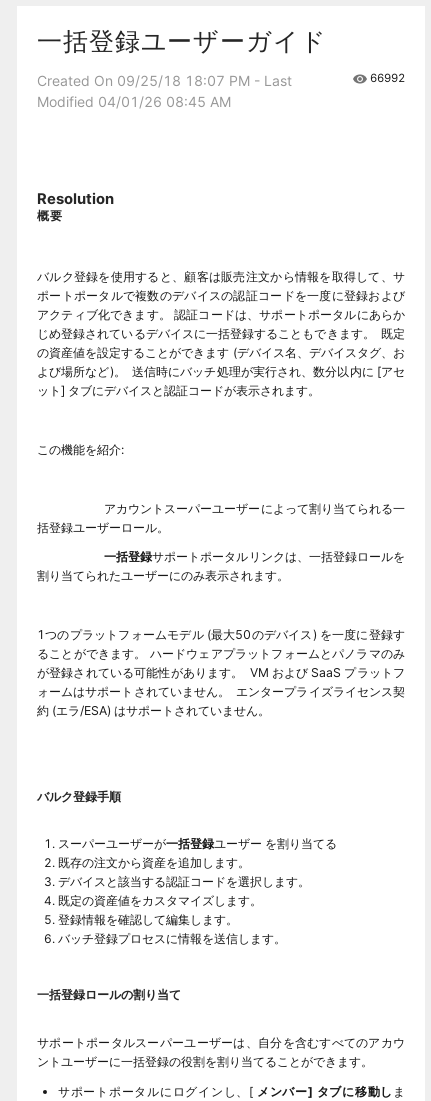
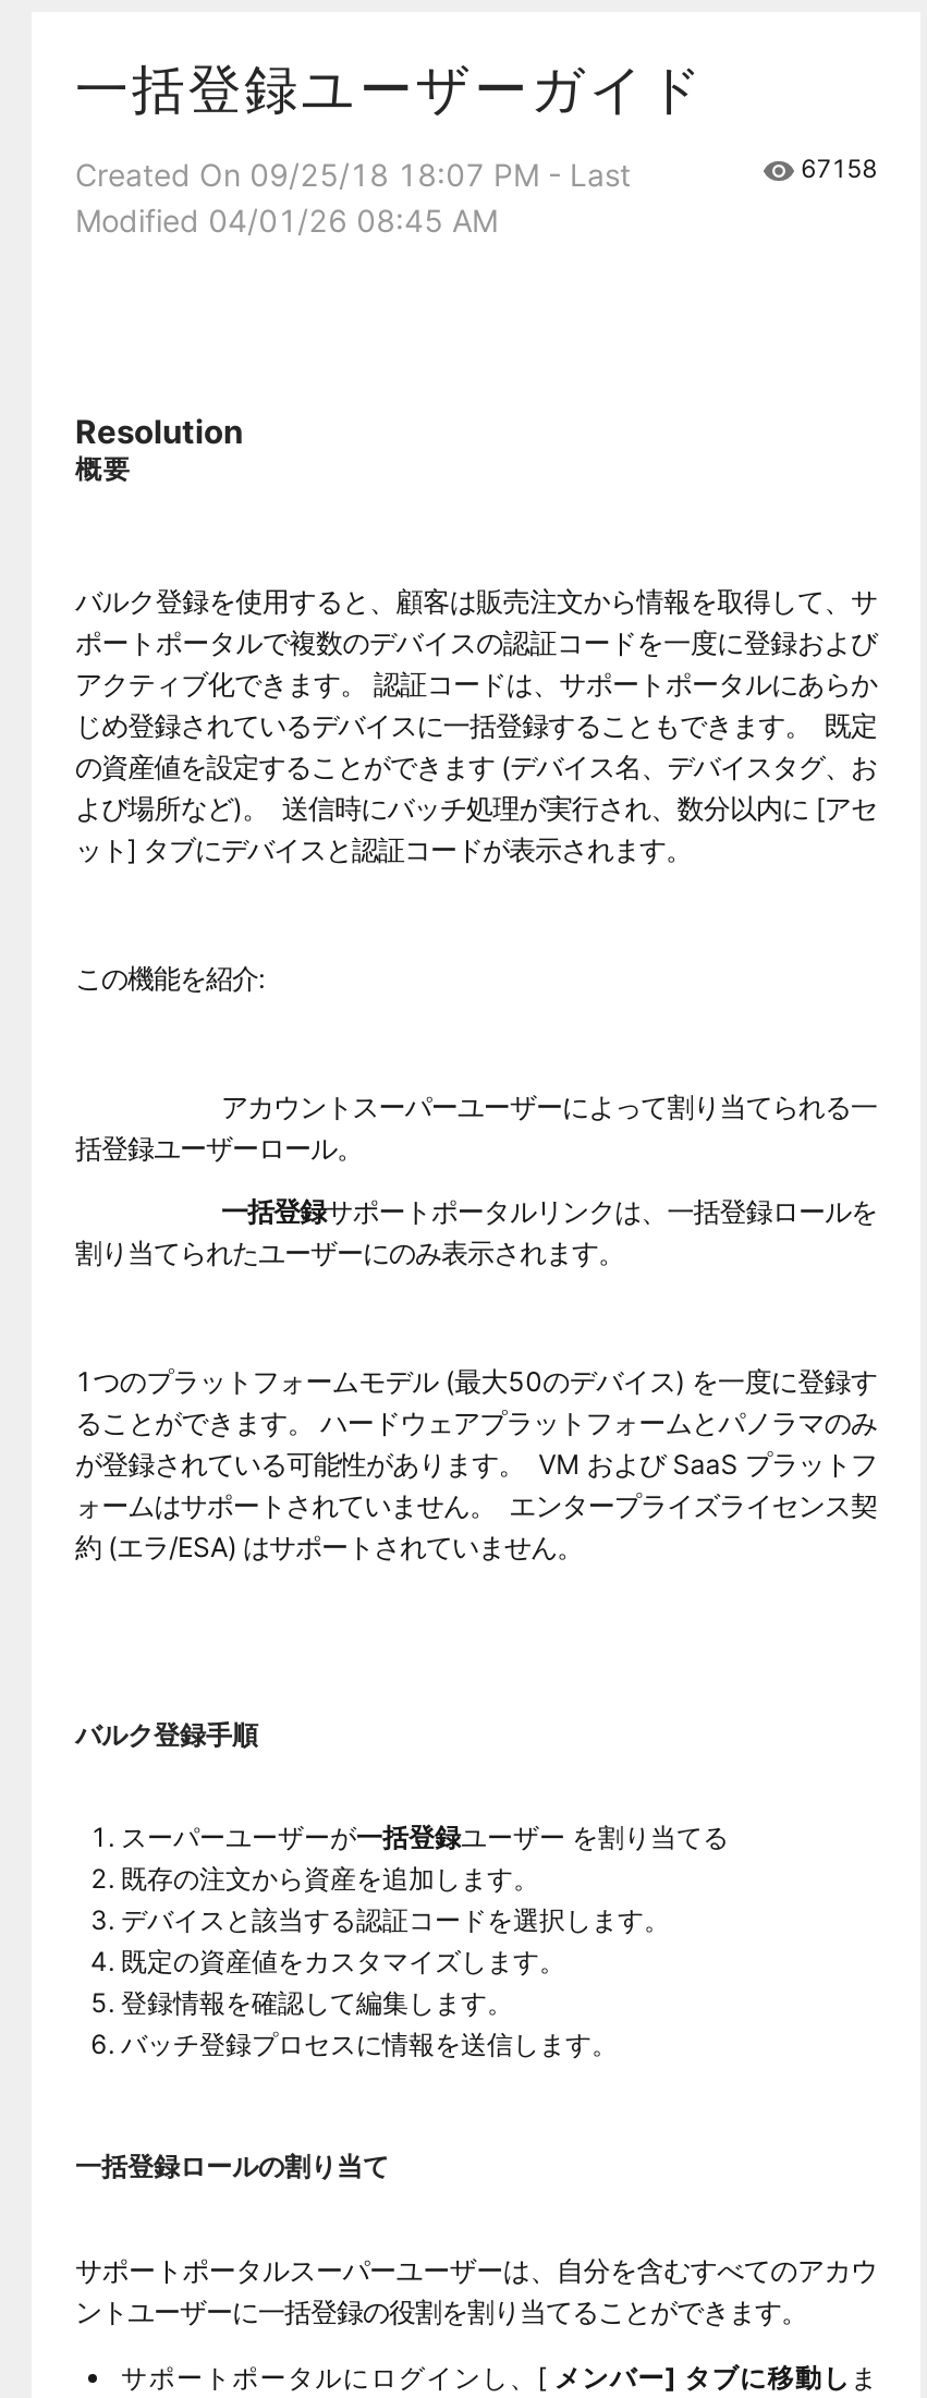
- 66992
+ 67158
